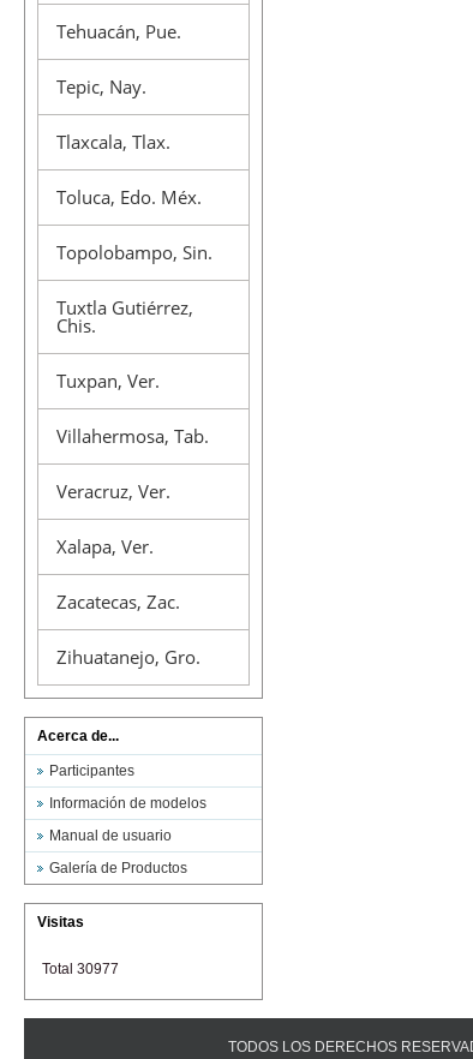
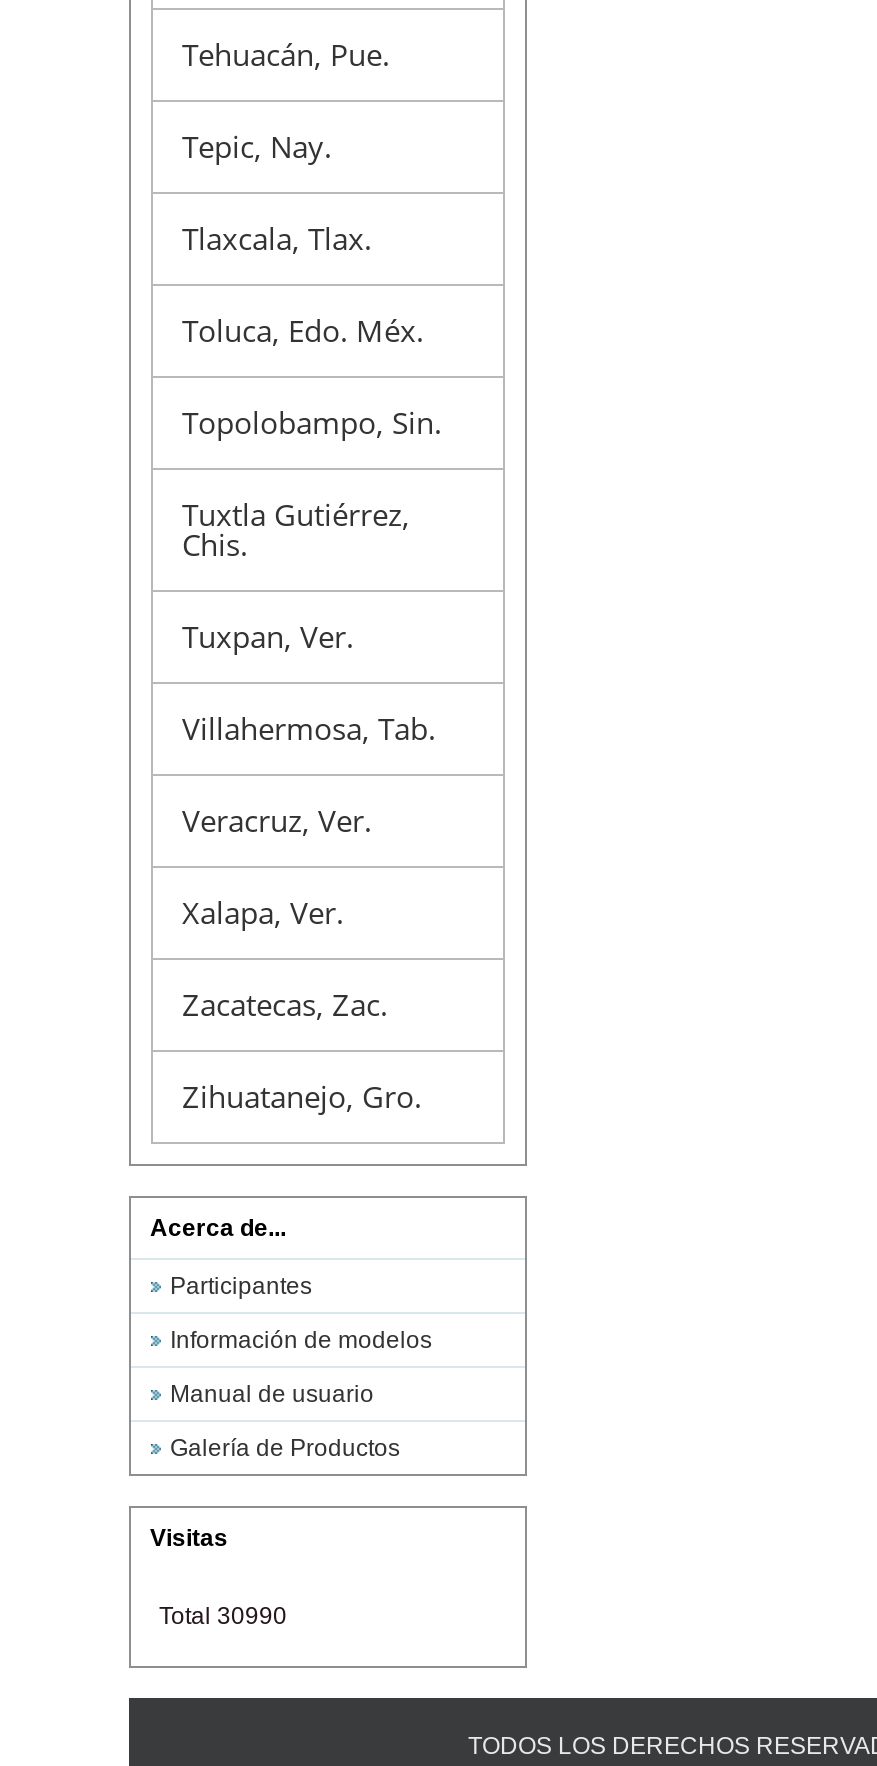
- Total 30977
+ Total 30990
